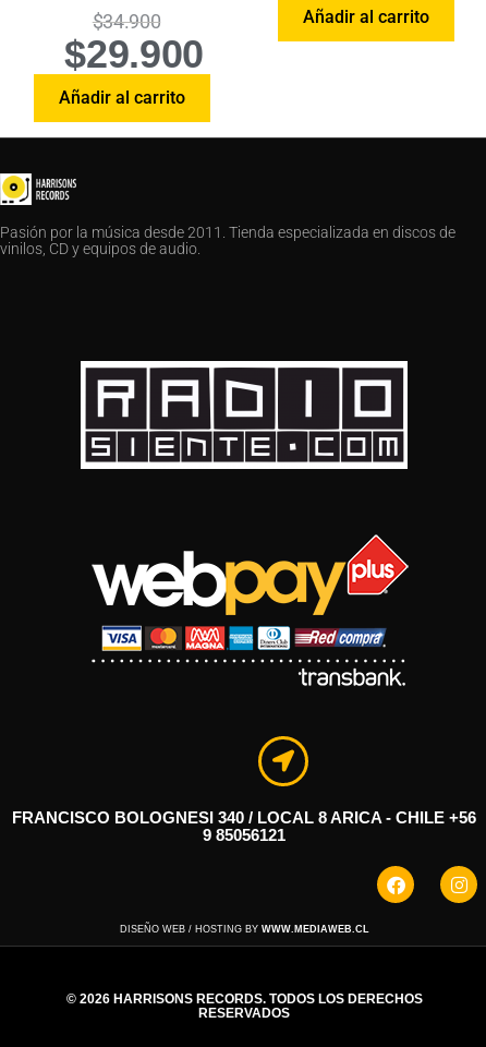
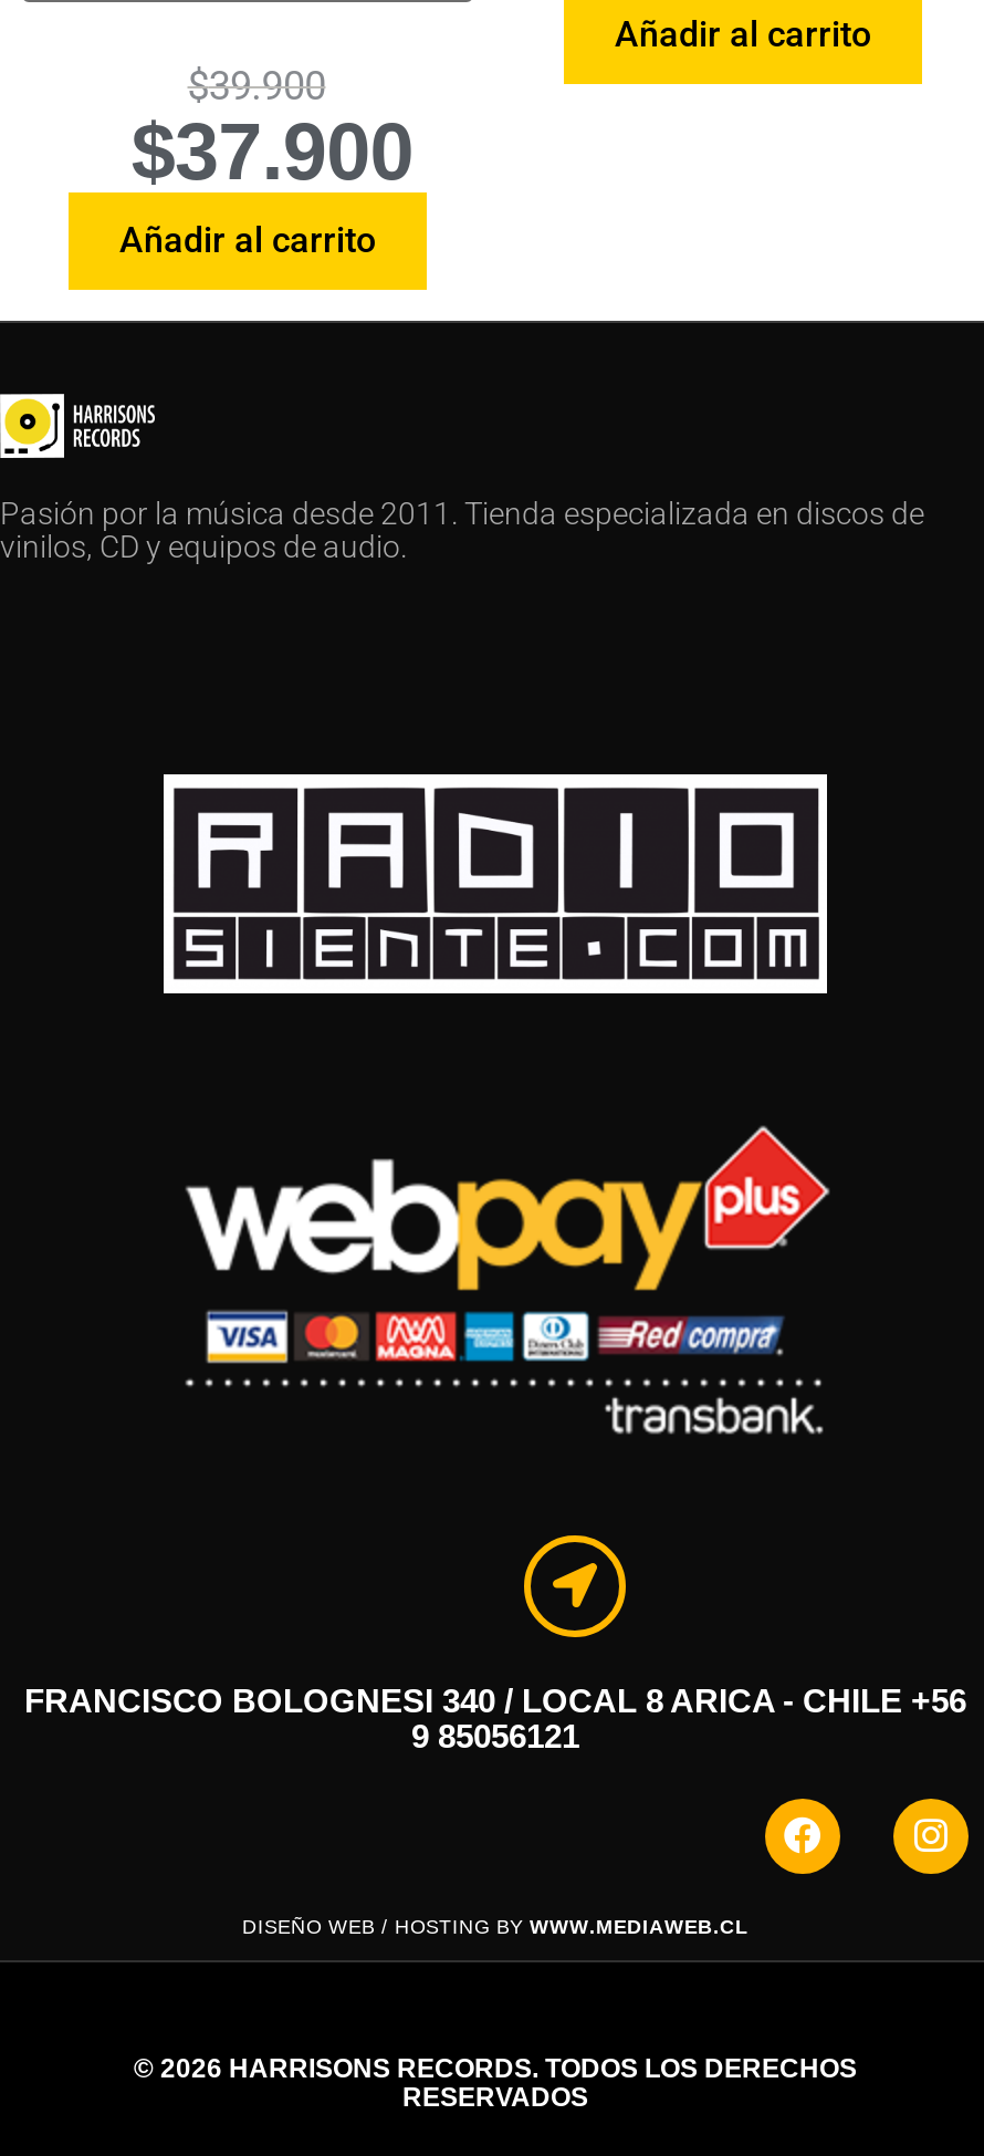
- $34.900
+ $39.900

- $29.900
+ $37.900
